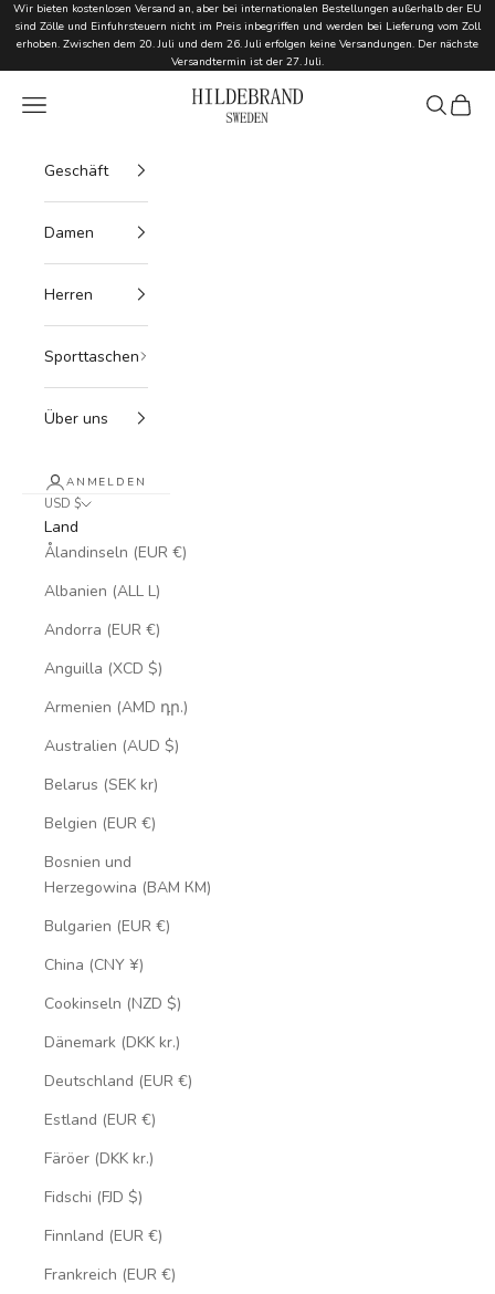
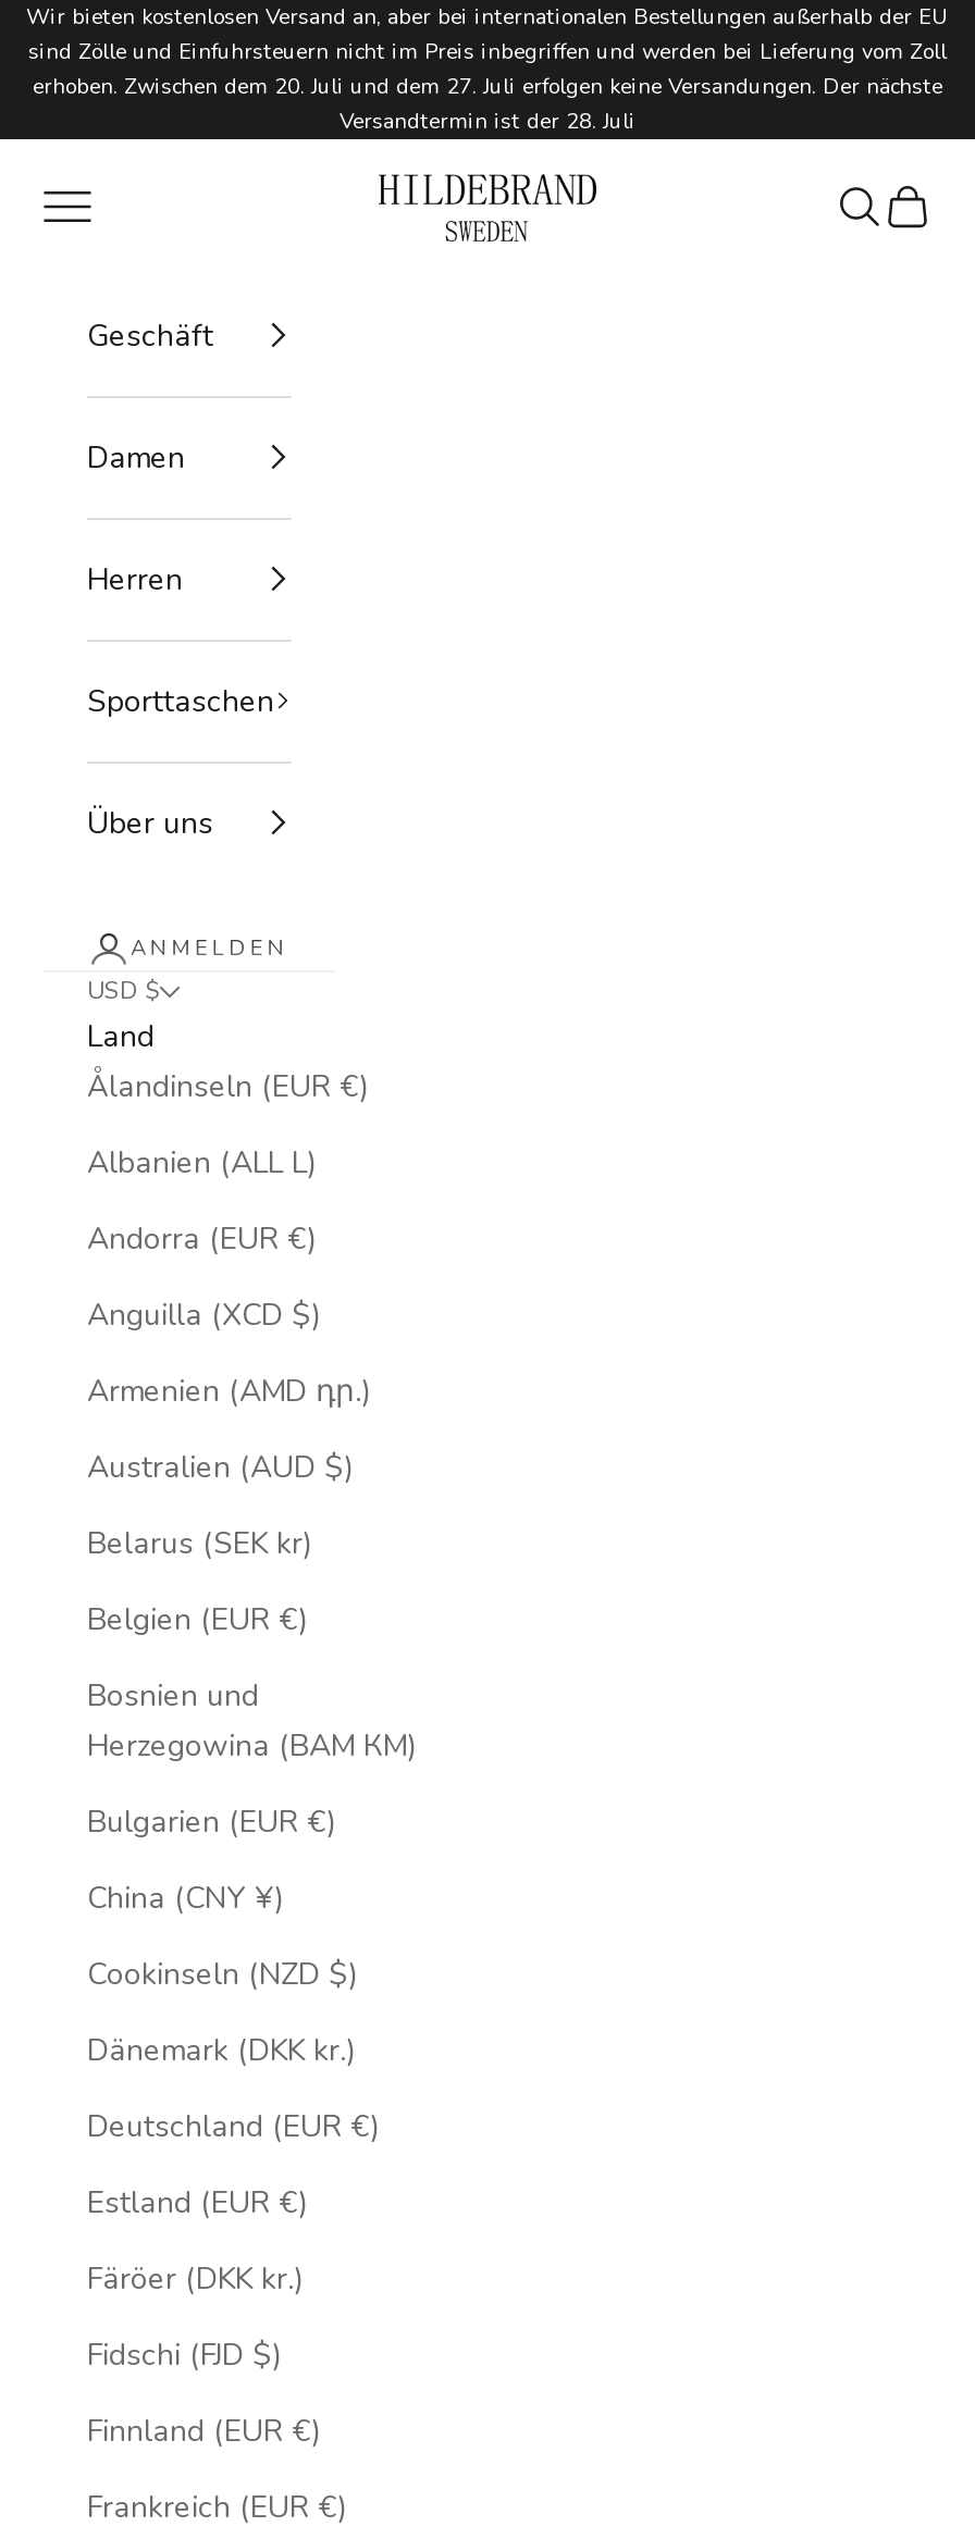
- erhoben. Zwischen dem 20. Juli und dem 26. Juli erfolgen keine Versandungen. Der nächste
+ erhoben. Zwischen dem 20. Juli und dem 27. Juli erfolgen keine Versandungen. Der nächste

- Versandtermin ist der 27. Juli.
+ Versandtermin ist der 28. Juli
